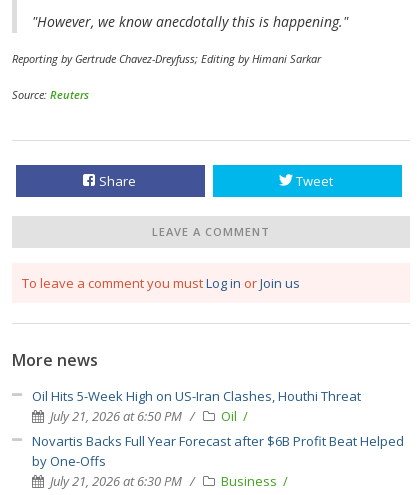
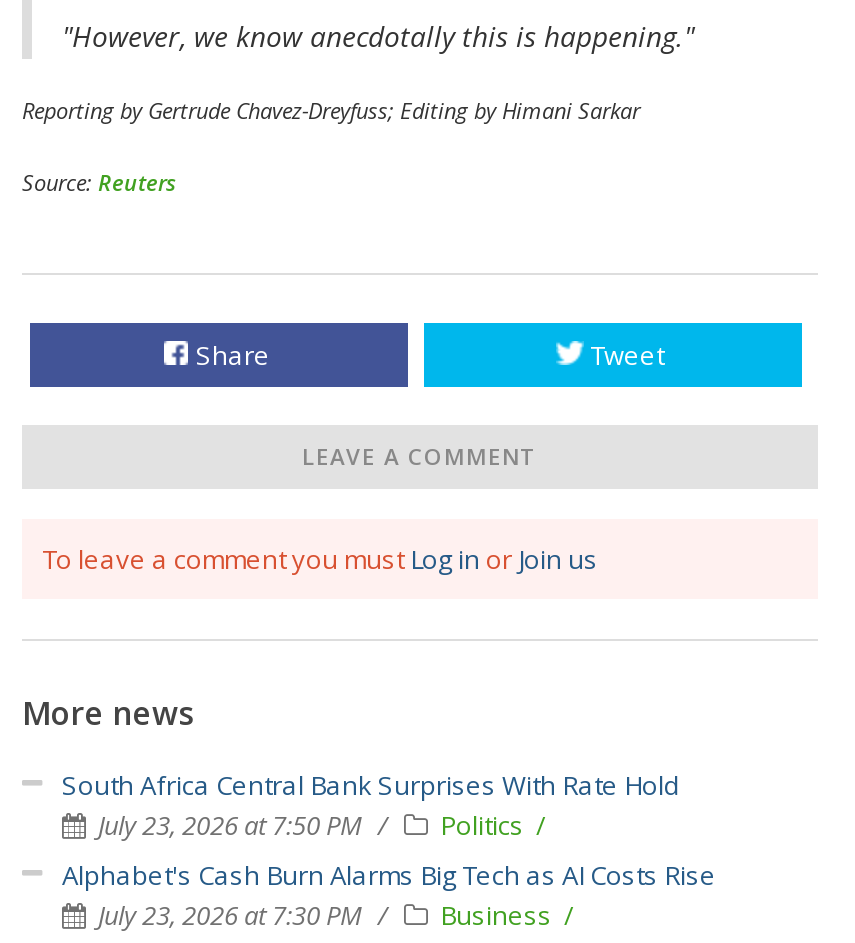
- Oil Hits 5-Week High on US-Iran Clashes, Houthi Threat
- July 21, 2026 at 6:50 PM
- Oil
- Novartis Backs Full Year Forecast after $6B Profit Beat Helped
- by One-Offs
- July 21, 2026 at 6:30 PM
+ South Africa Central Bank Surprises With Rate Hold
+ July 23, 2026 at 7:50 PM
+ Politics
+ Alphabet's Cash Burn Alarms Big Tech as AI Costs Rise
+ July 23, 2026 at 7:30 PM
